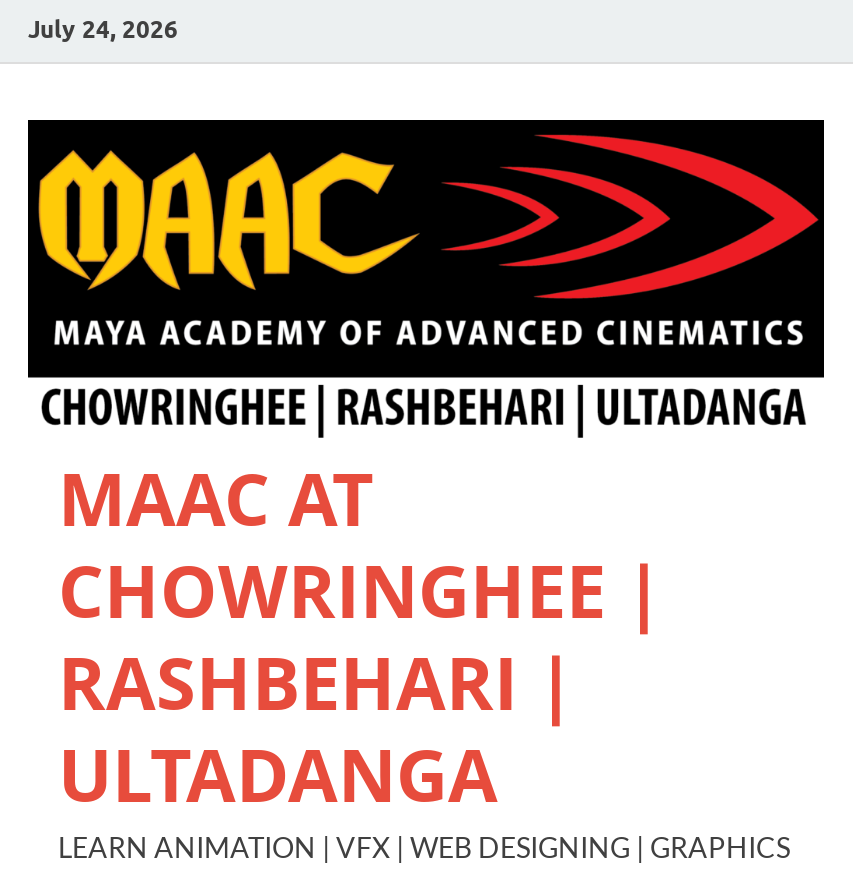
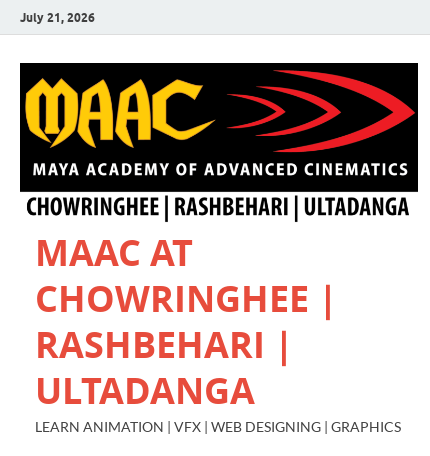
- July 24, 2026
+ July 21, 2026
